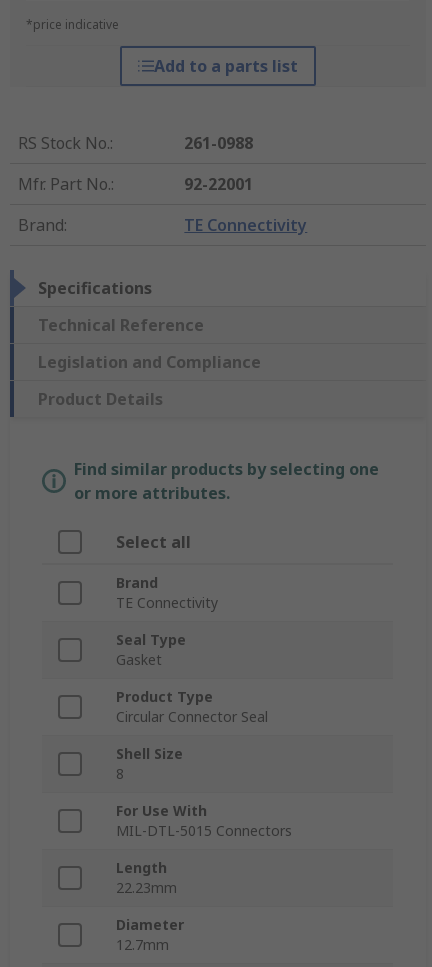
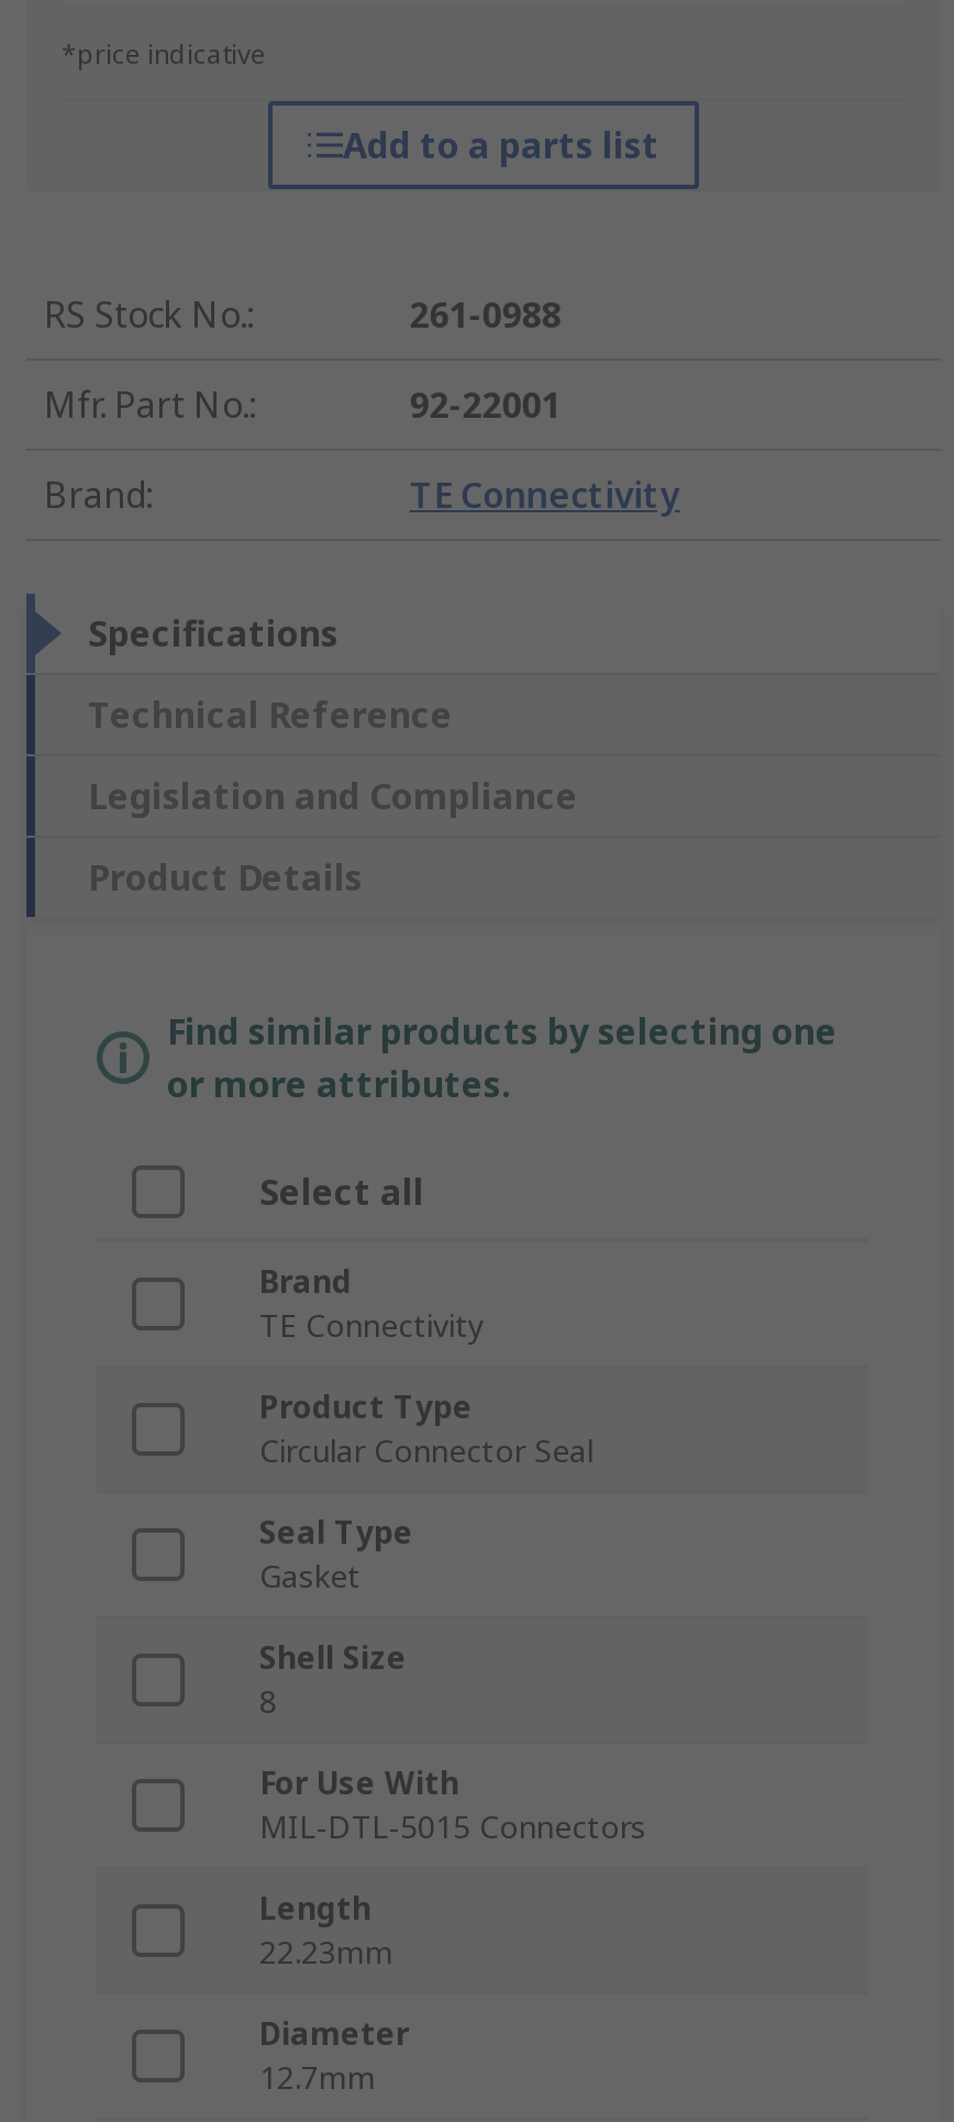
moved down: Seal Type | Gasket

moved up: Product Type | Circular Connector Seal
